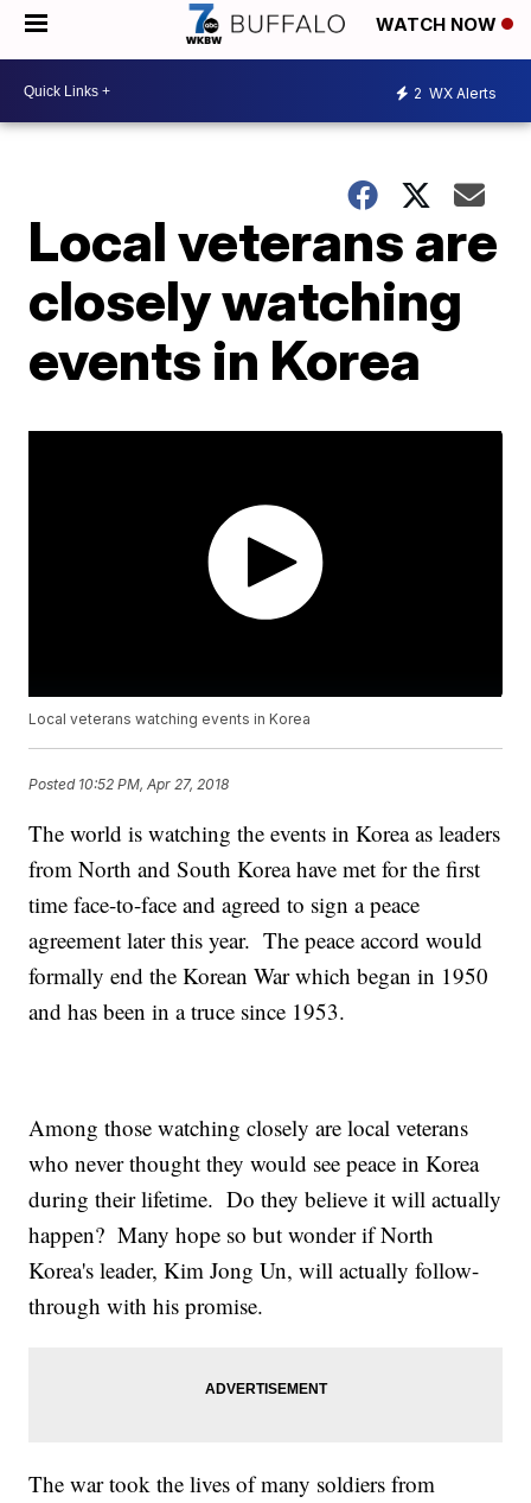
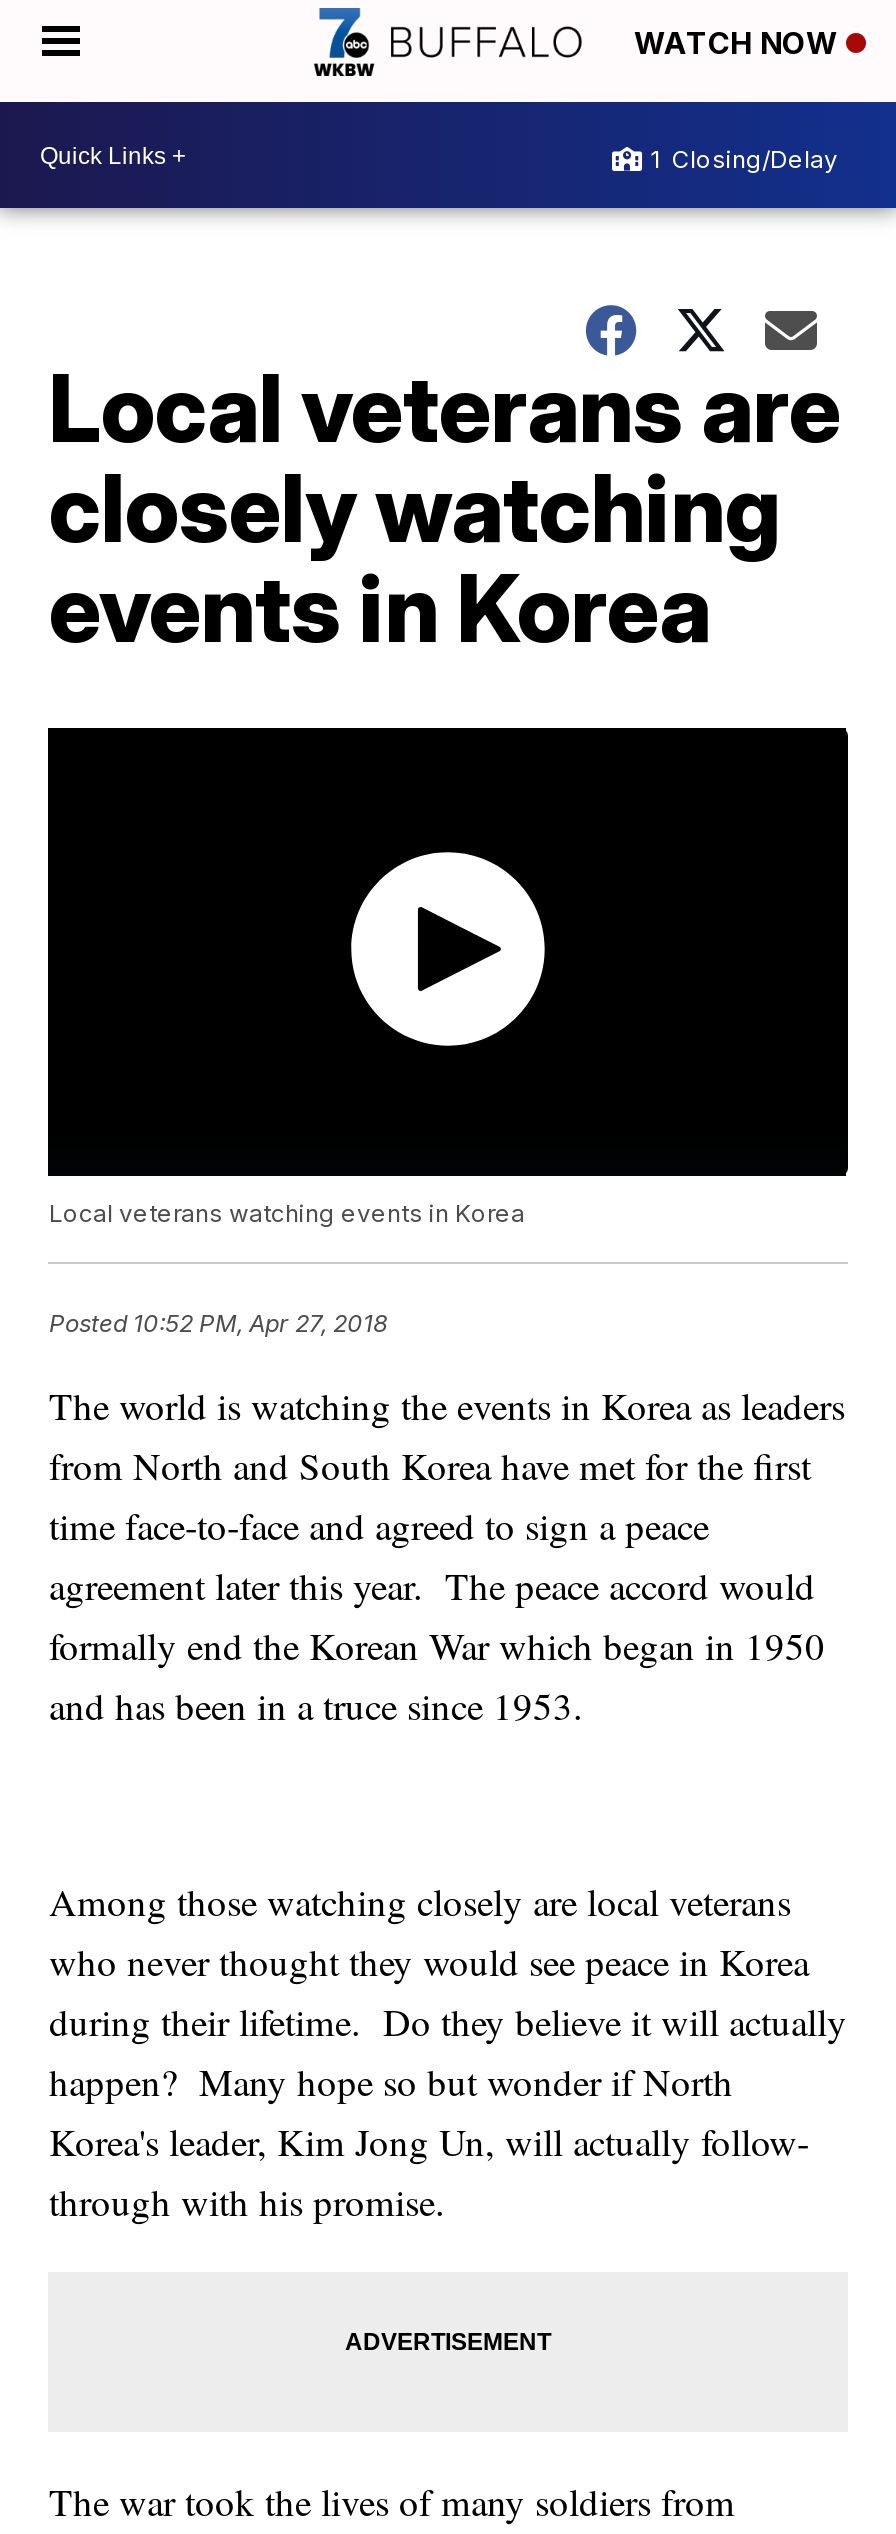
- 2 WX Alerts
+ 1 Closing/Delay
